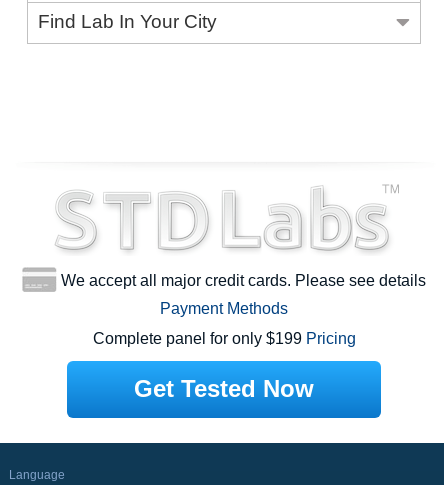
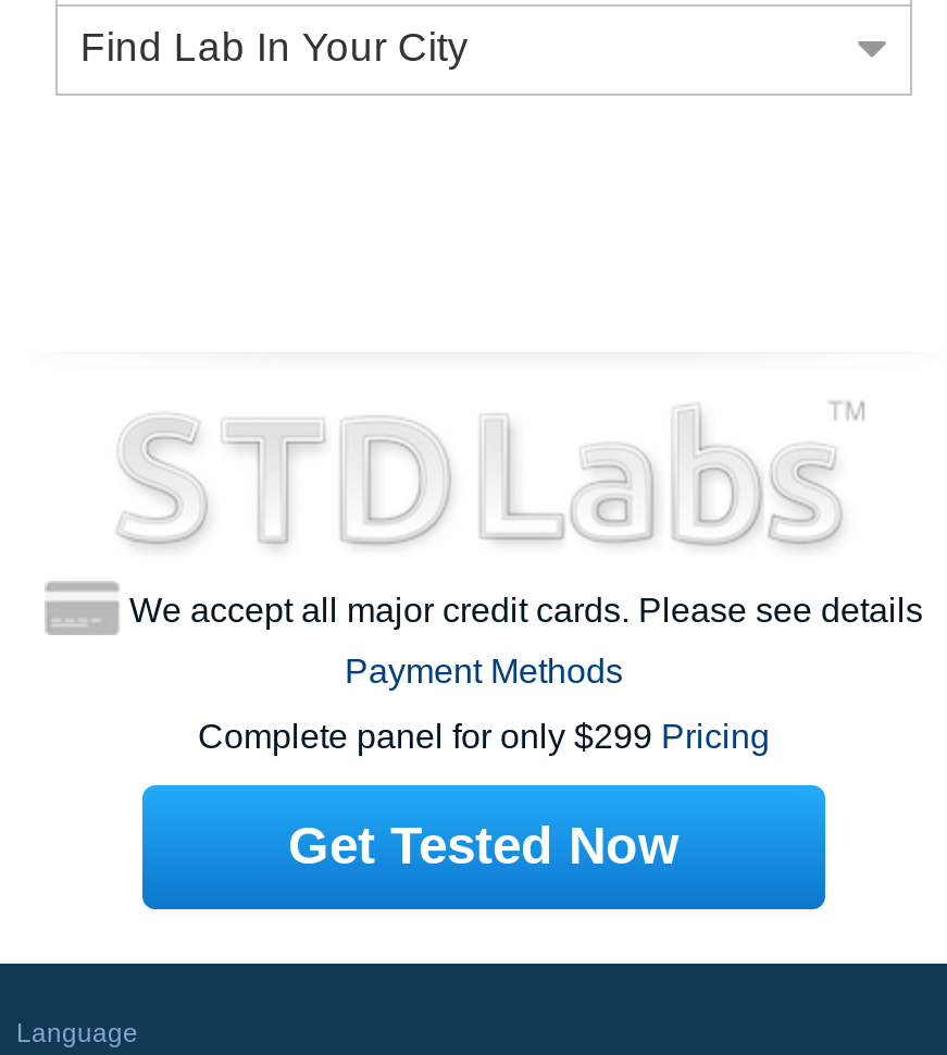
- Complete panel for only $199 Pricing
+ Complete panel for only $299 Pricing
